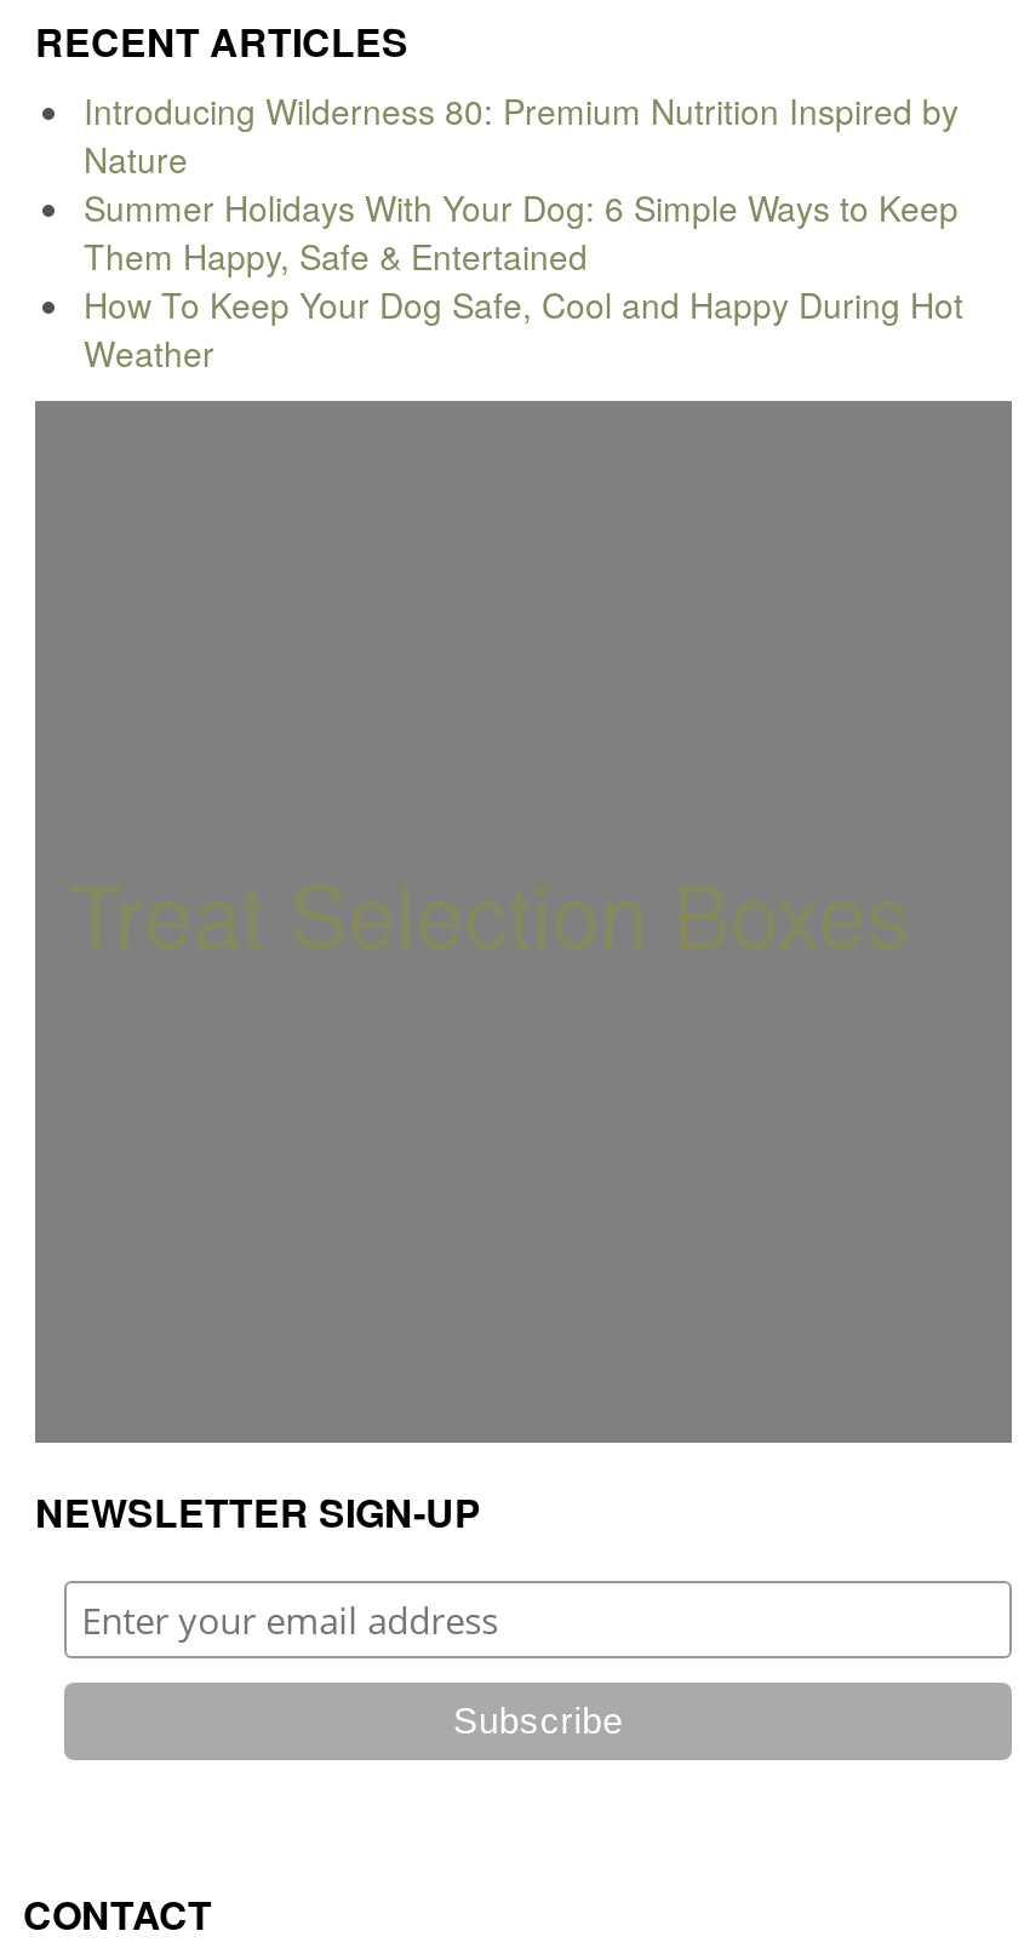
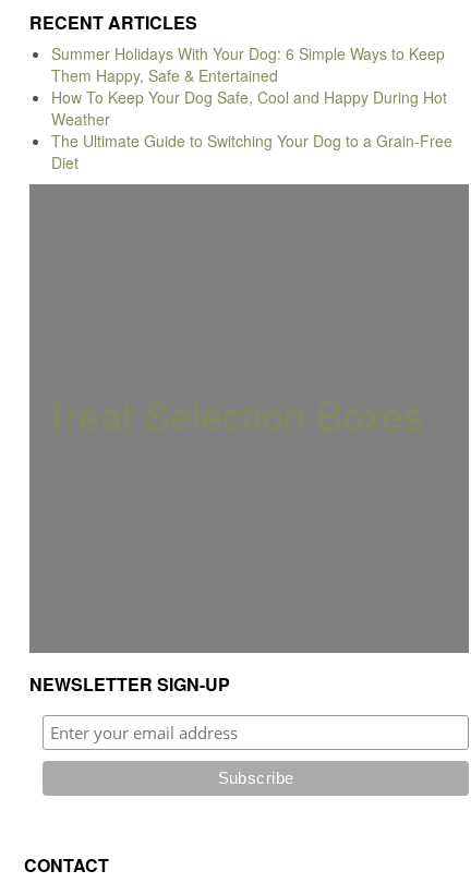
- Introducing Wilderness 80: Premium Nutrition Inspired by
- Nature

moved up: Summer Holidays With Your Dog: 6 Simple Ways to Keep | Them Happy, Safe & Entertained | How To Keep Your Dog Safe, Cool and Happy During Hot | Weather

+ The Ultimate Guide to Switching Your Dog to a Grain-Free
+ Diet
